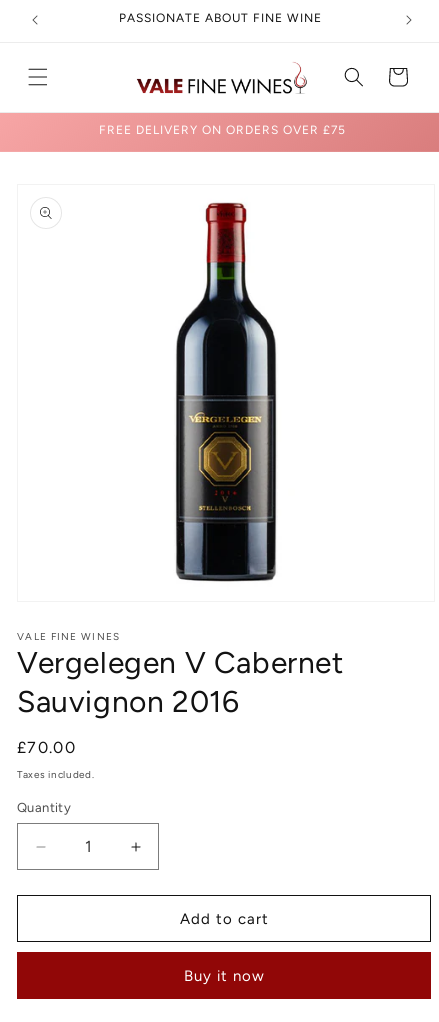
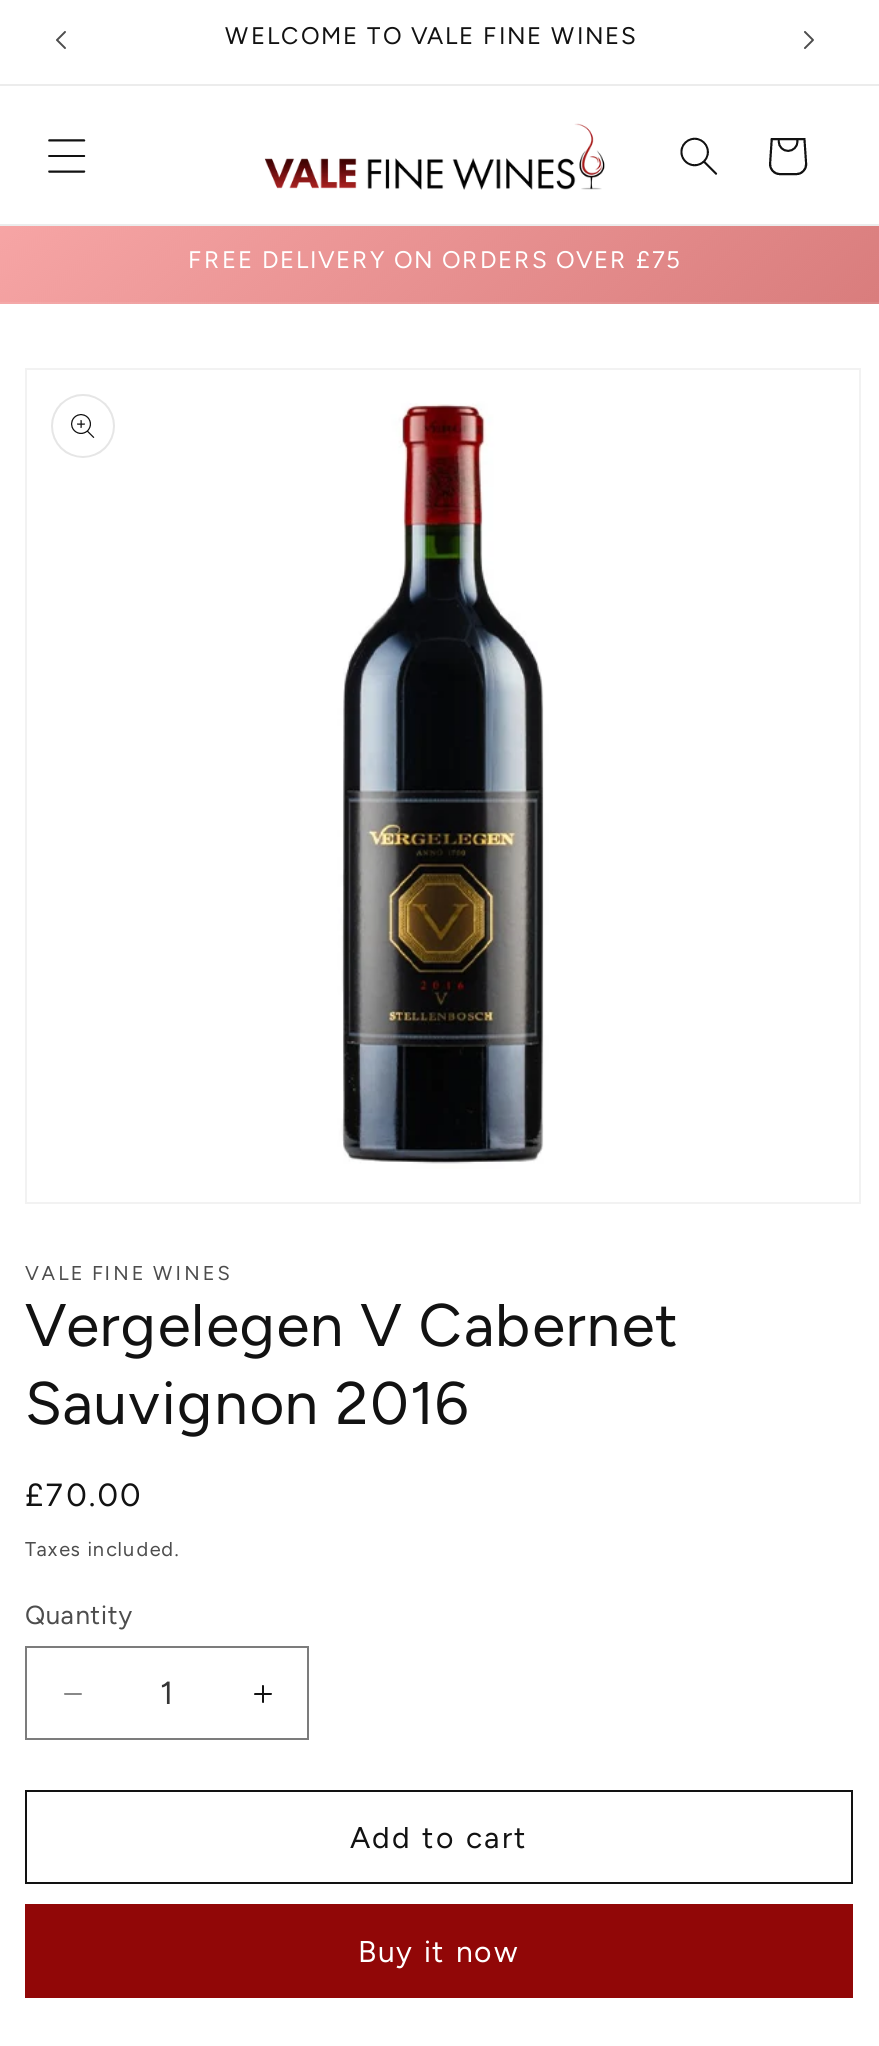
- PASSIONATE ABOUT FINE WINE
+ WELCOME TO VALE FINE WINES
